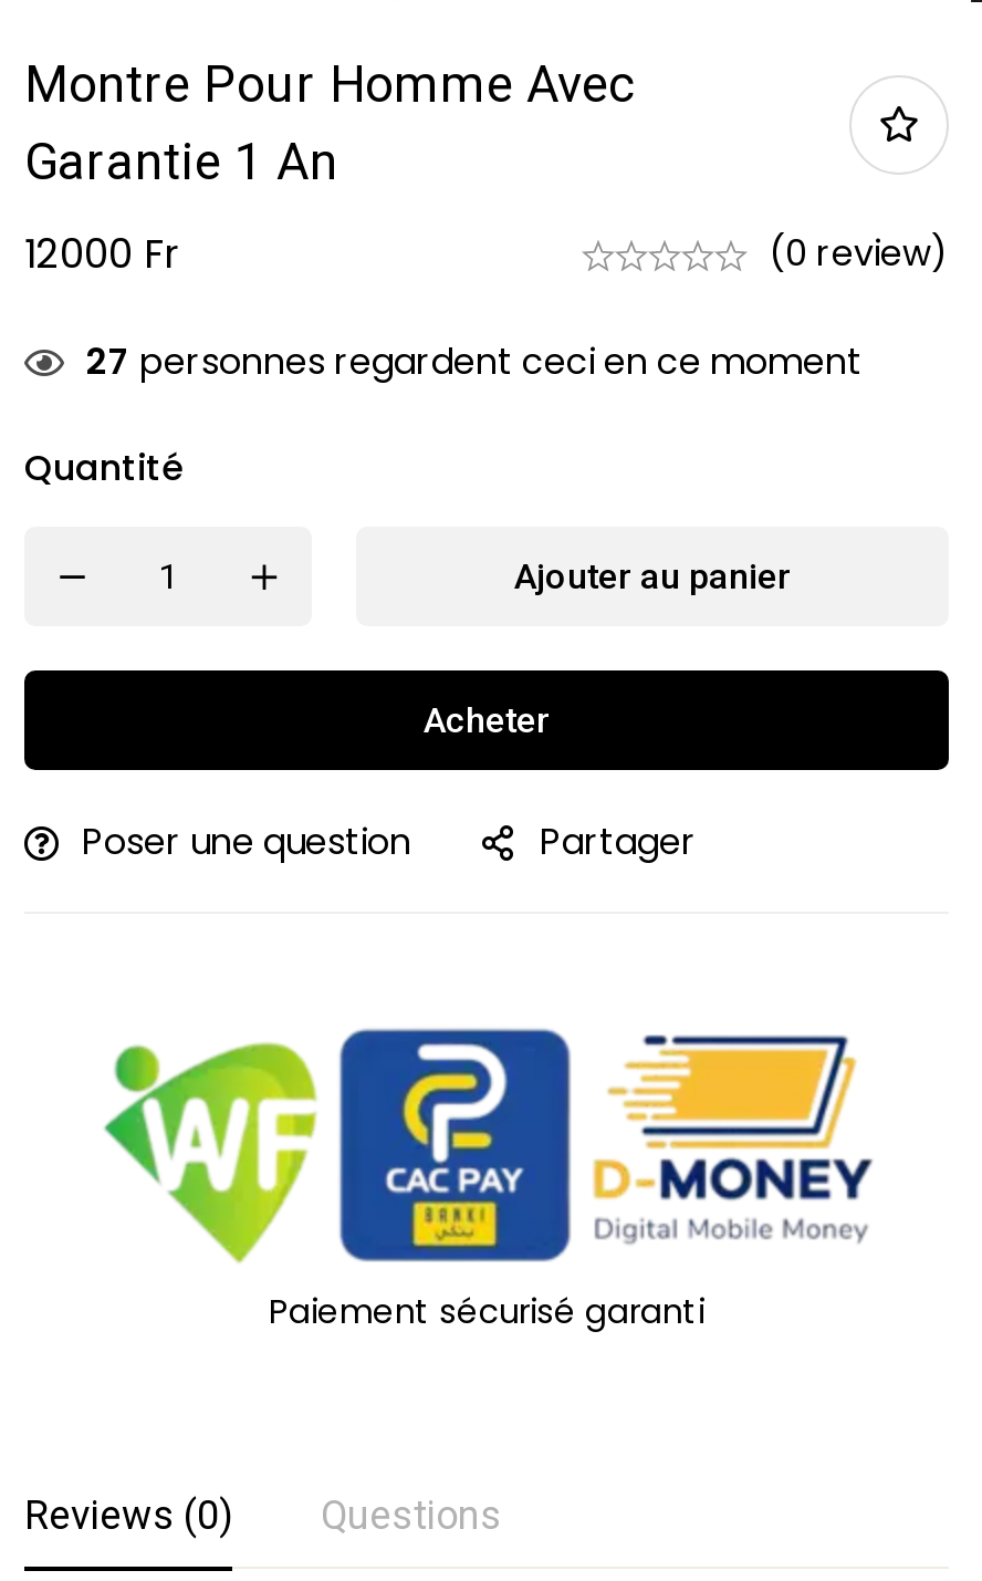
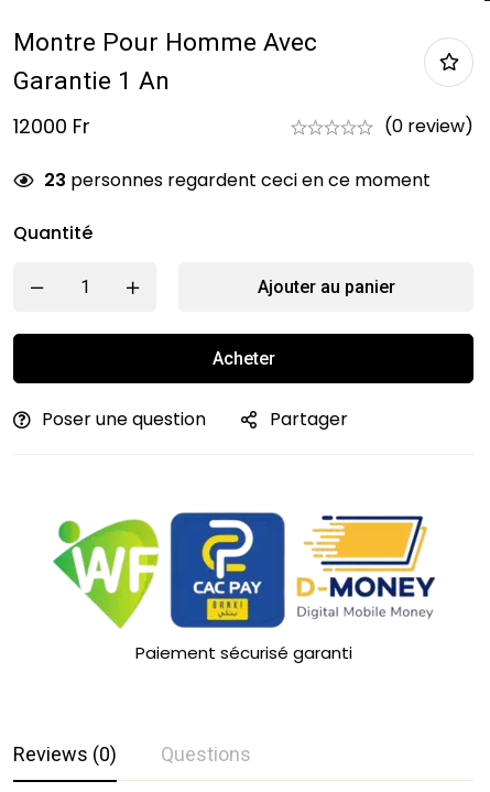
- 27 personnes regardent ceci en ce moment
+ 23 personnes regardent ceci en ce moment
